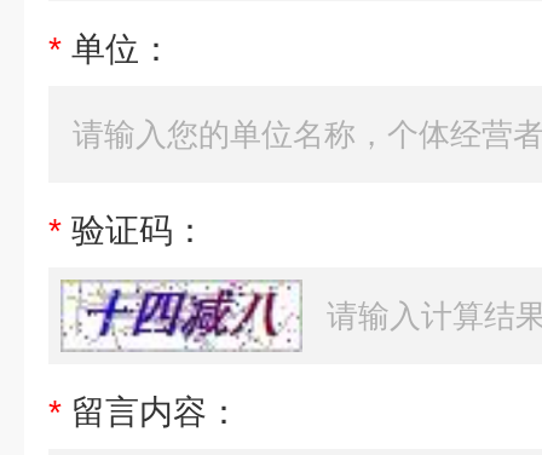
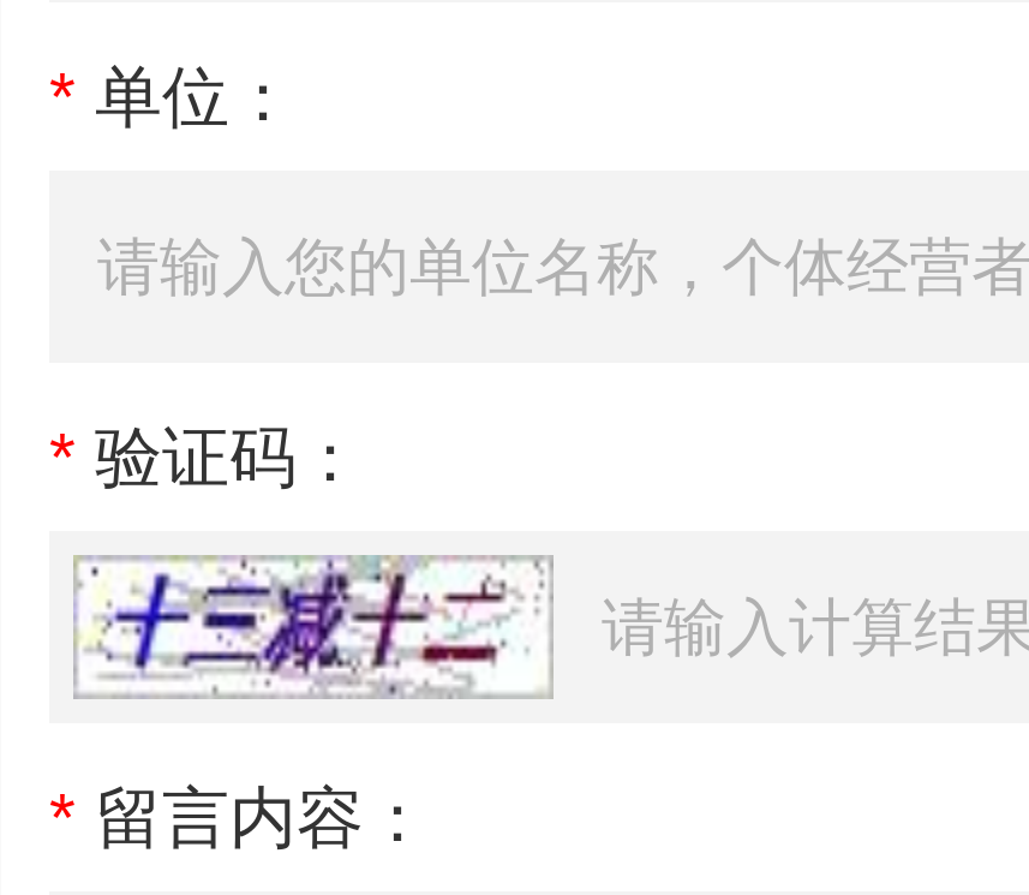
- [image]
+ [image]
